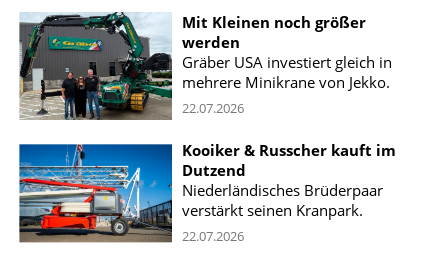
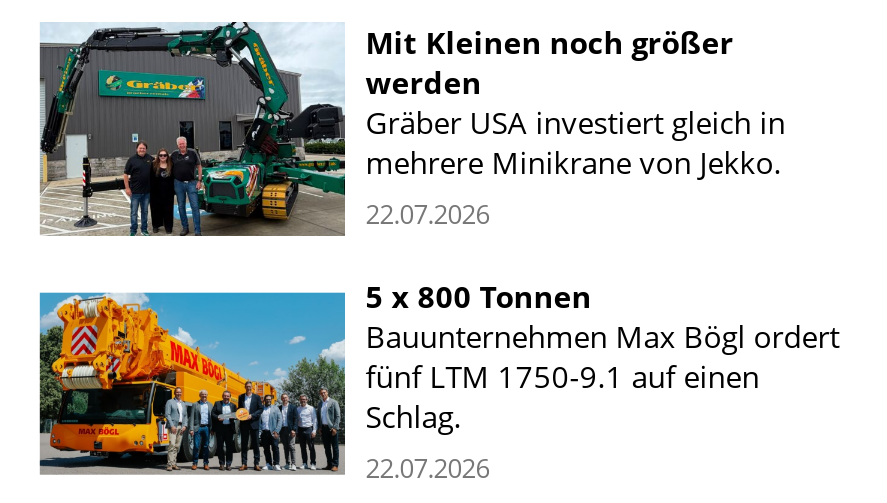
- [image]
- Kooiker & Russcher kauft im
- Dutzend
- Niederländisches Brüderpaar
- verstärkt seinen Kranpark.
+ [image]
+ 5 x 800 Tonnen
+ Bauunternehmen Max Bögl ordert
+ fünf LTM 1750-9.1 auf einen
+ Schlag.
